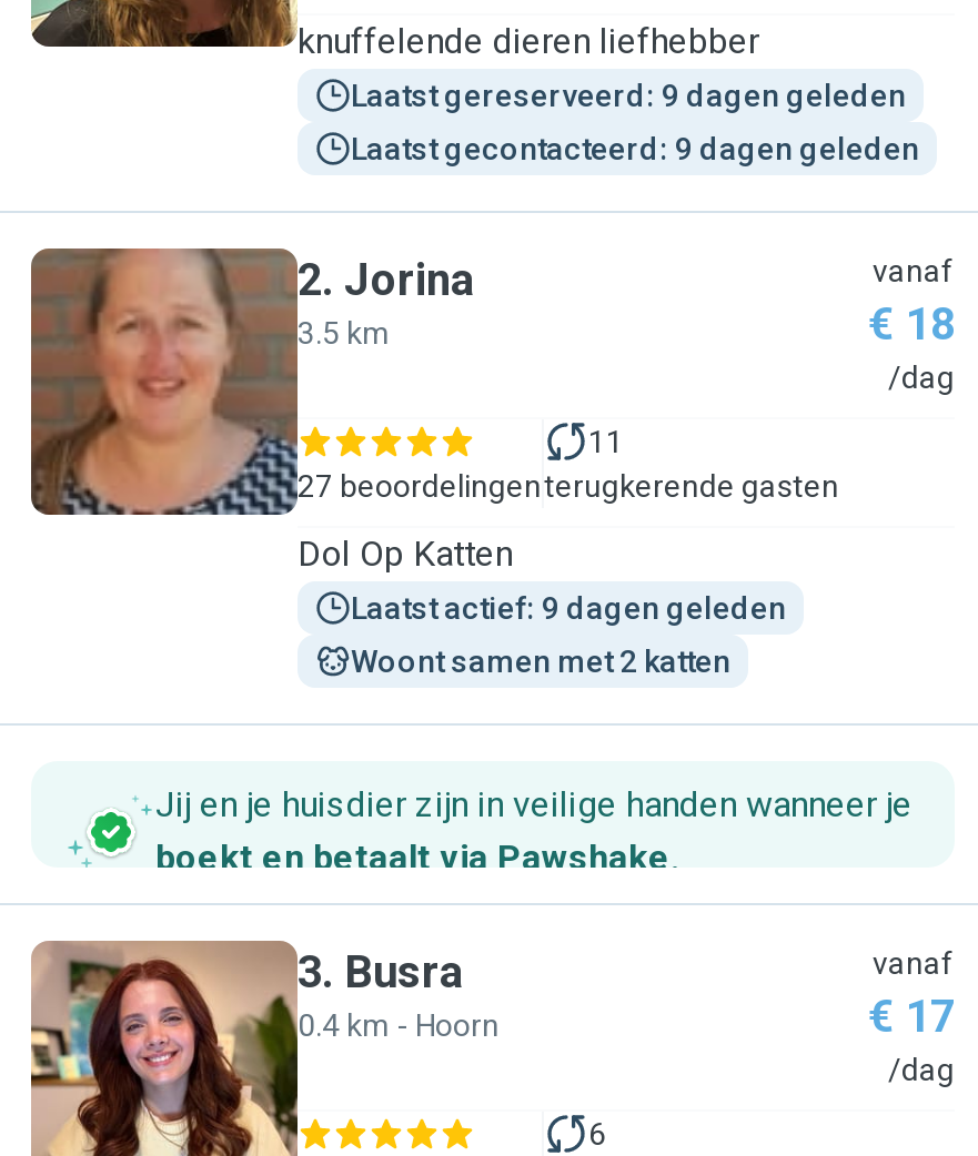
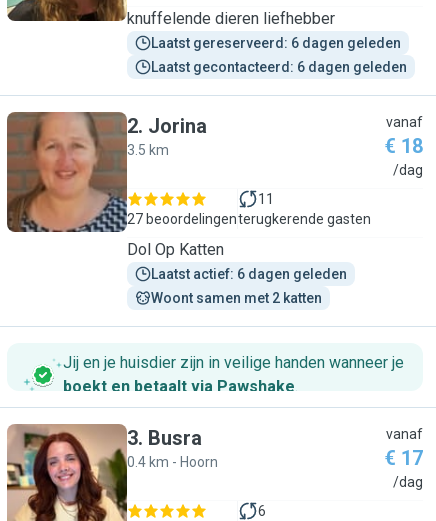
- Laatst gereserveerd: 9 dagen geleden
+ Laatst gereserveerd: 6 dagen geleden

- Laatst gecontacteerd: 9 dagen geleden
+ Laatst gecontacteerd: 6 dagen geleden

- Laatst actief: 9 dagen geleden
+ Laatst actief: 6 dagen geleden
